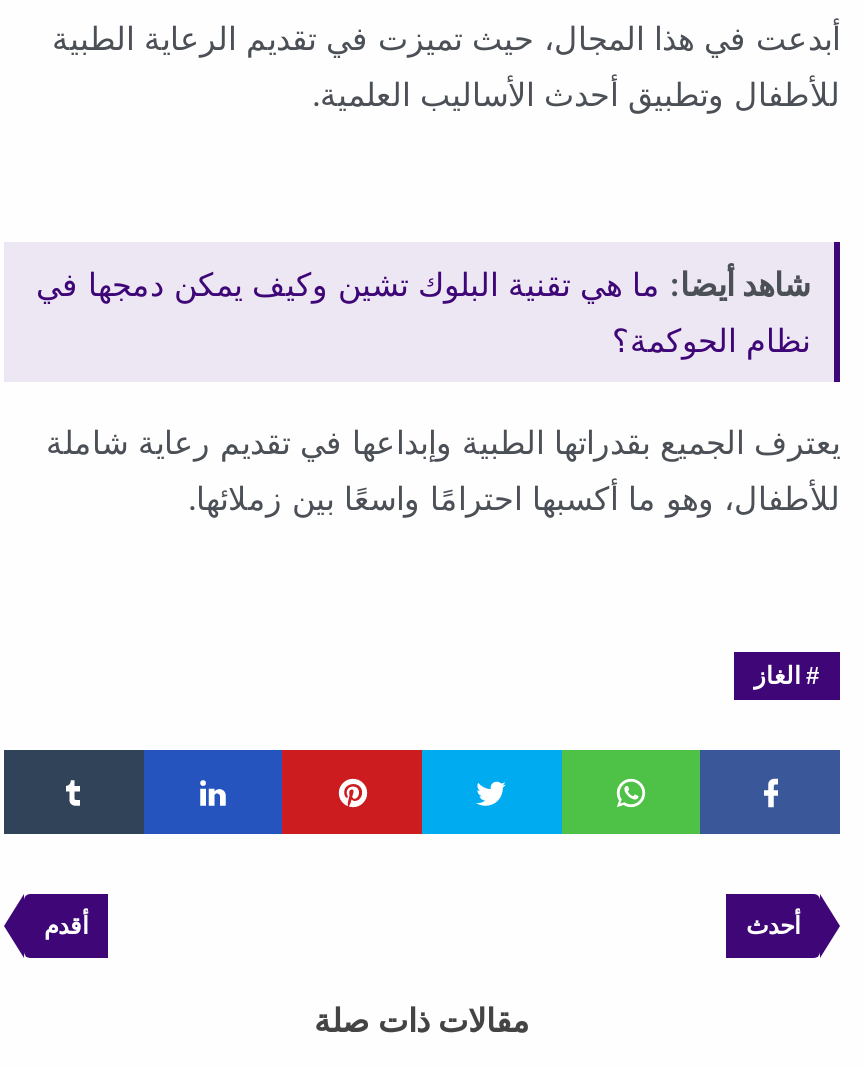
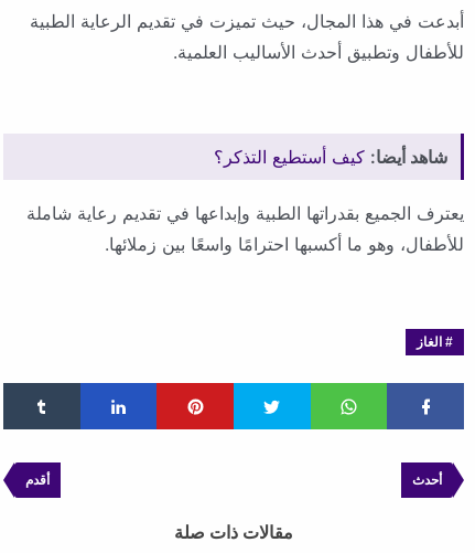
- شاهد أيضا: ما هي تقنية البلوك تشين وكيف يمكن دمجها في
- نظام الحوكمة؟
+ شاهد أيضا: كيف أستطيع التذكر؟
